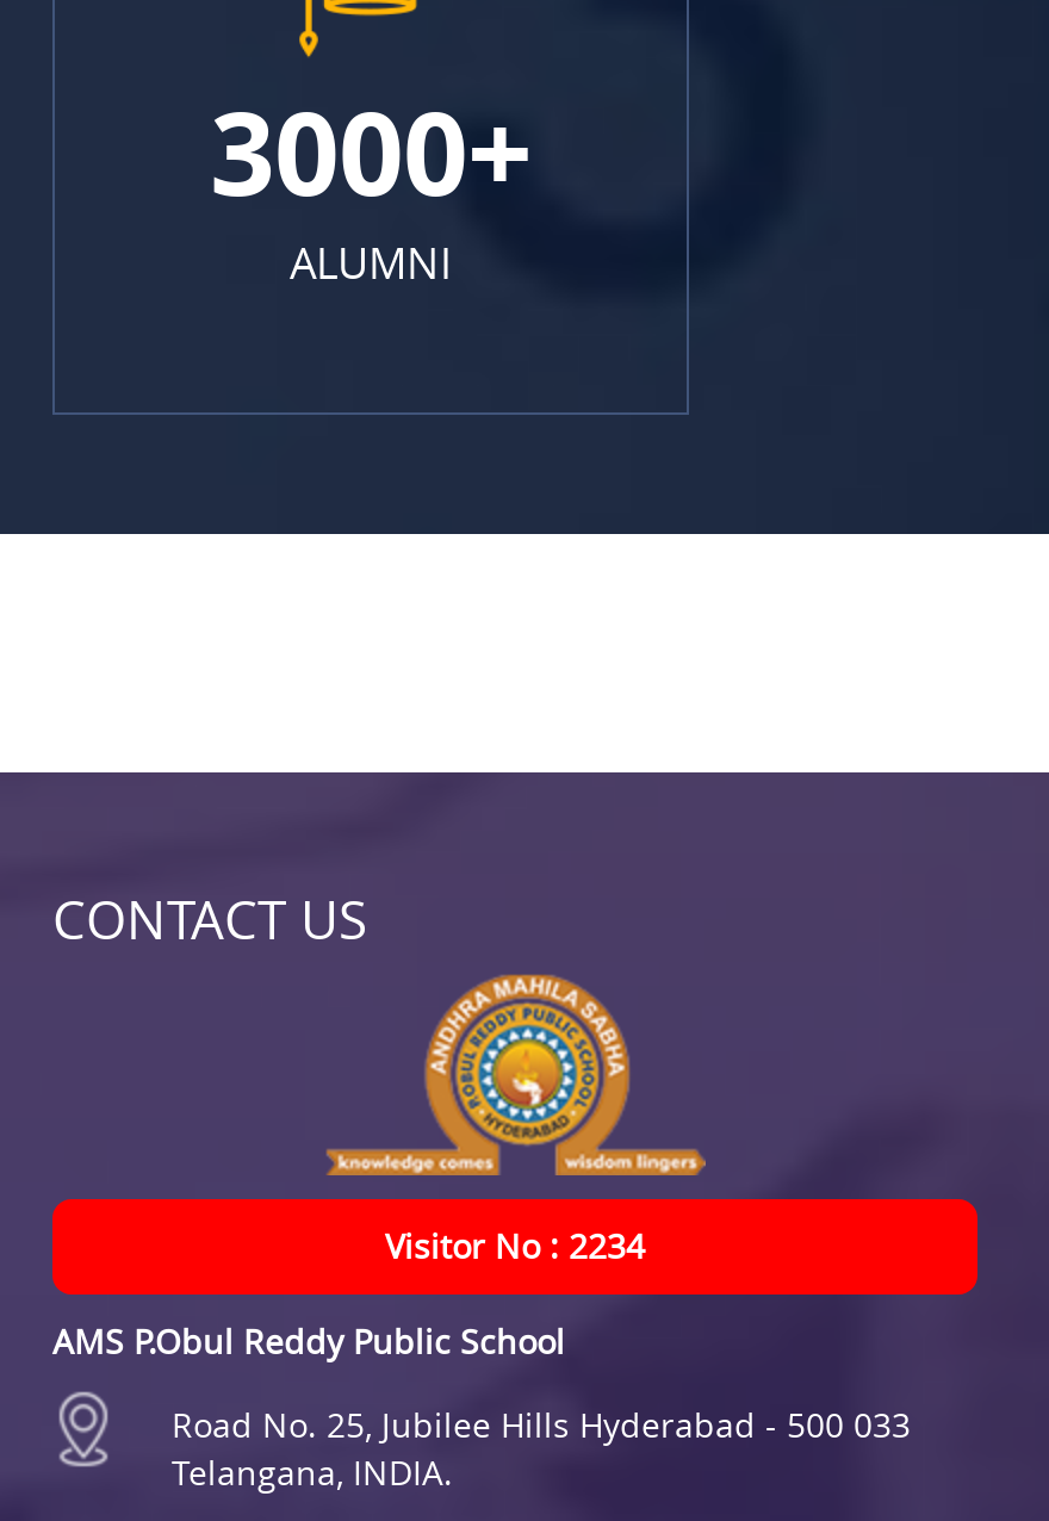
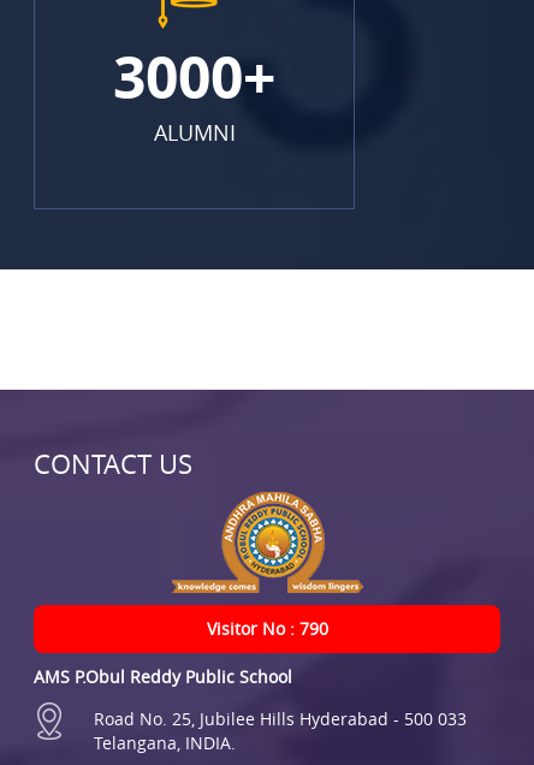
- Visitor No : 2234
+ Visitor No : 790
